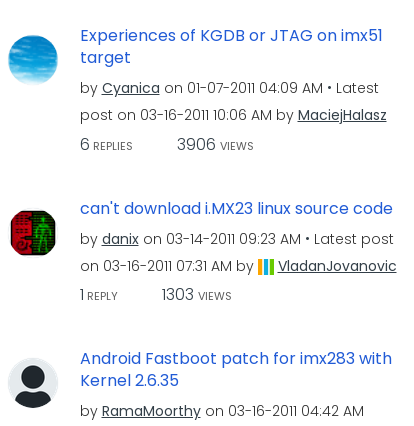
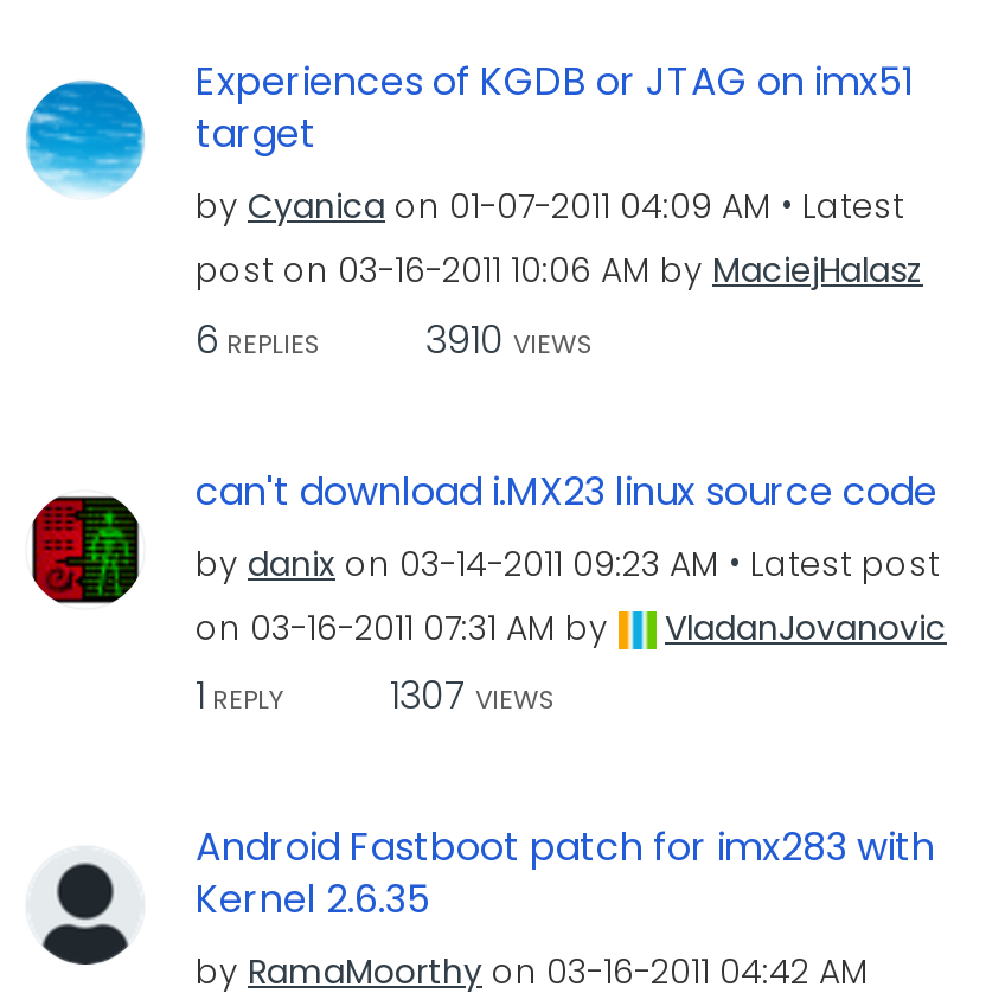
- 6 REPLIES 3906 VIEWS
+ 6 REPLIES 3910 VIEWS

- 1 REPLY 1303 VIEWS
+ 1 REPLY 1307 VIEWS
